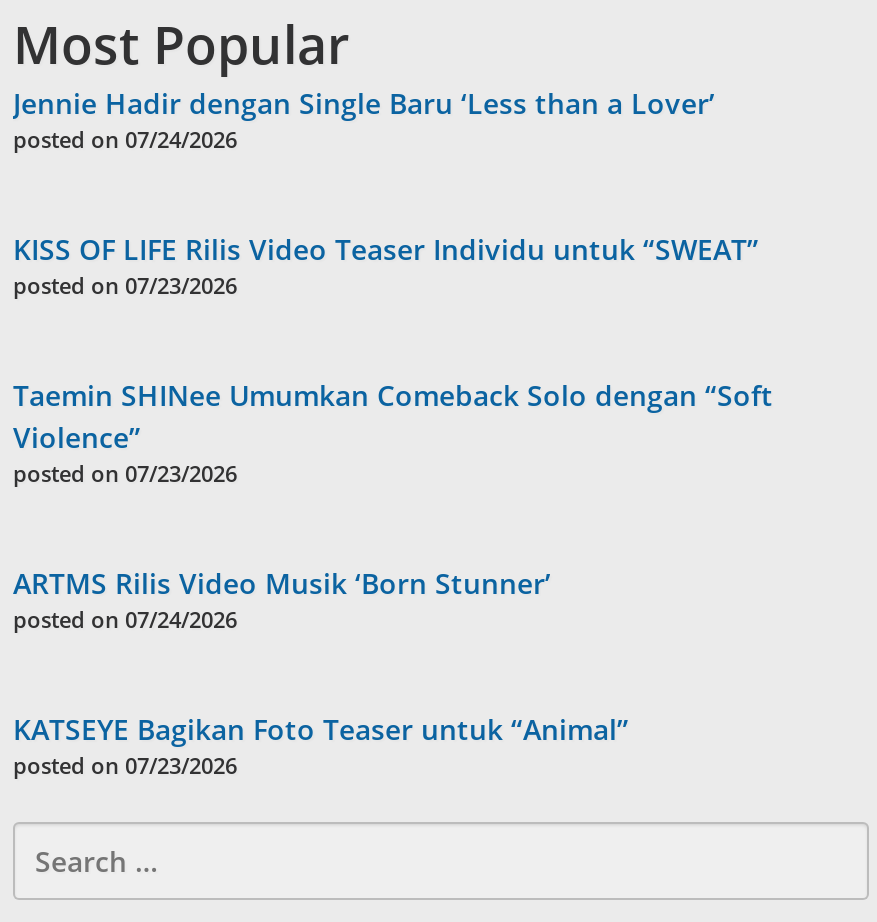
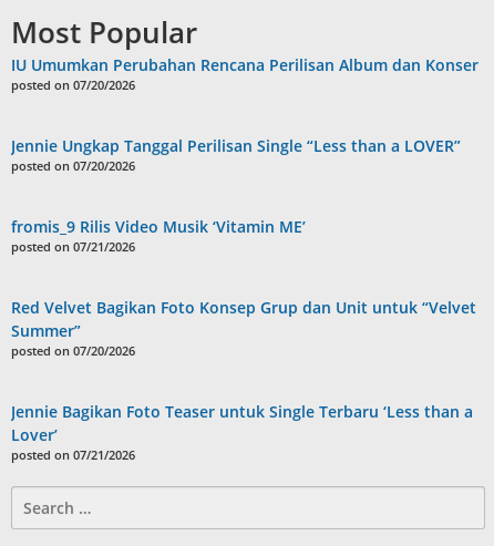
- Jennie Hadir dengan Single Baru ‘Less than a Lover’
- posted on 07/24/2026
+ IU Umumkan Perubahan Rencana Perilisan Album dan Konser
+ posted on 07/20/2026

- KISS OF LIFE Rilis Video Teaser Individu untuk “SWEAT”
- posted on 07/23/2026
+ Jennie Ungkap Tanggal Perilisan Single “Less than a LOVER”
+ posted on 07/20/2026

- Taemin SHINee Umumkan Comeback Solo dengan “Soft
- Violence”
- posted on 07/23/2026
+ fromis_9 Rilis Video Musik ‘Vitamin ME’
+ posted on 07/21/2026

- ARTMS Rilis Video Musik ‘Born Stunner’
- posted on 07/24/2026
+ Red Velvet Bagikan Foto Konsep Grup dan Unit untuk “Velvet
+ Summer”
+ posted on 07/20/2026

- KATSEYE Bagikan Foto Teaser untuk “Animal”
- posted on 07/23/2026
+ Jennie Bagikan Foto Teaser untuk Single Terbaru ‘Less than a
+ Lover’
+ posted on 07/21/2026
